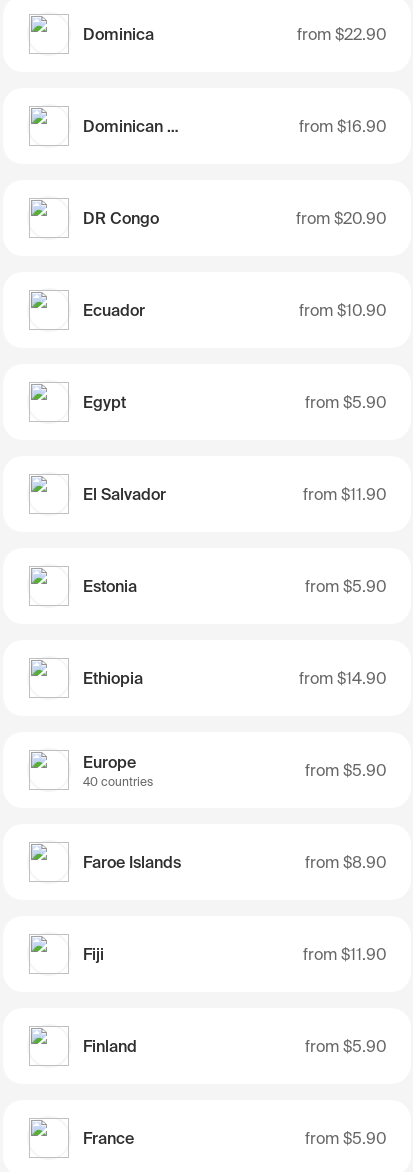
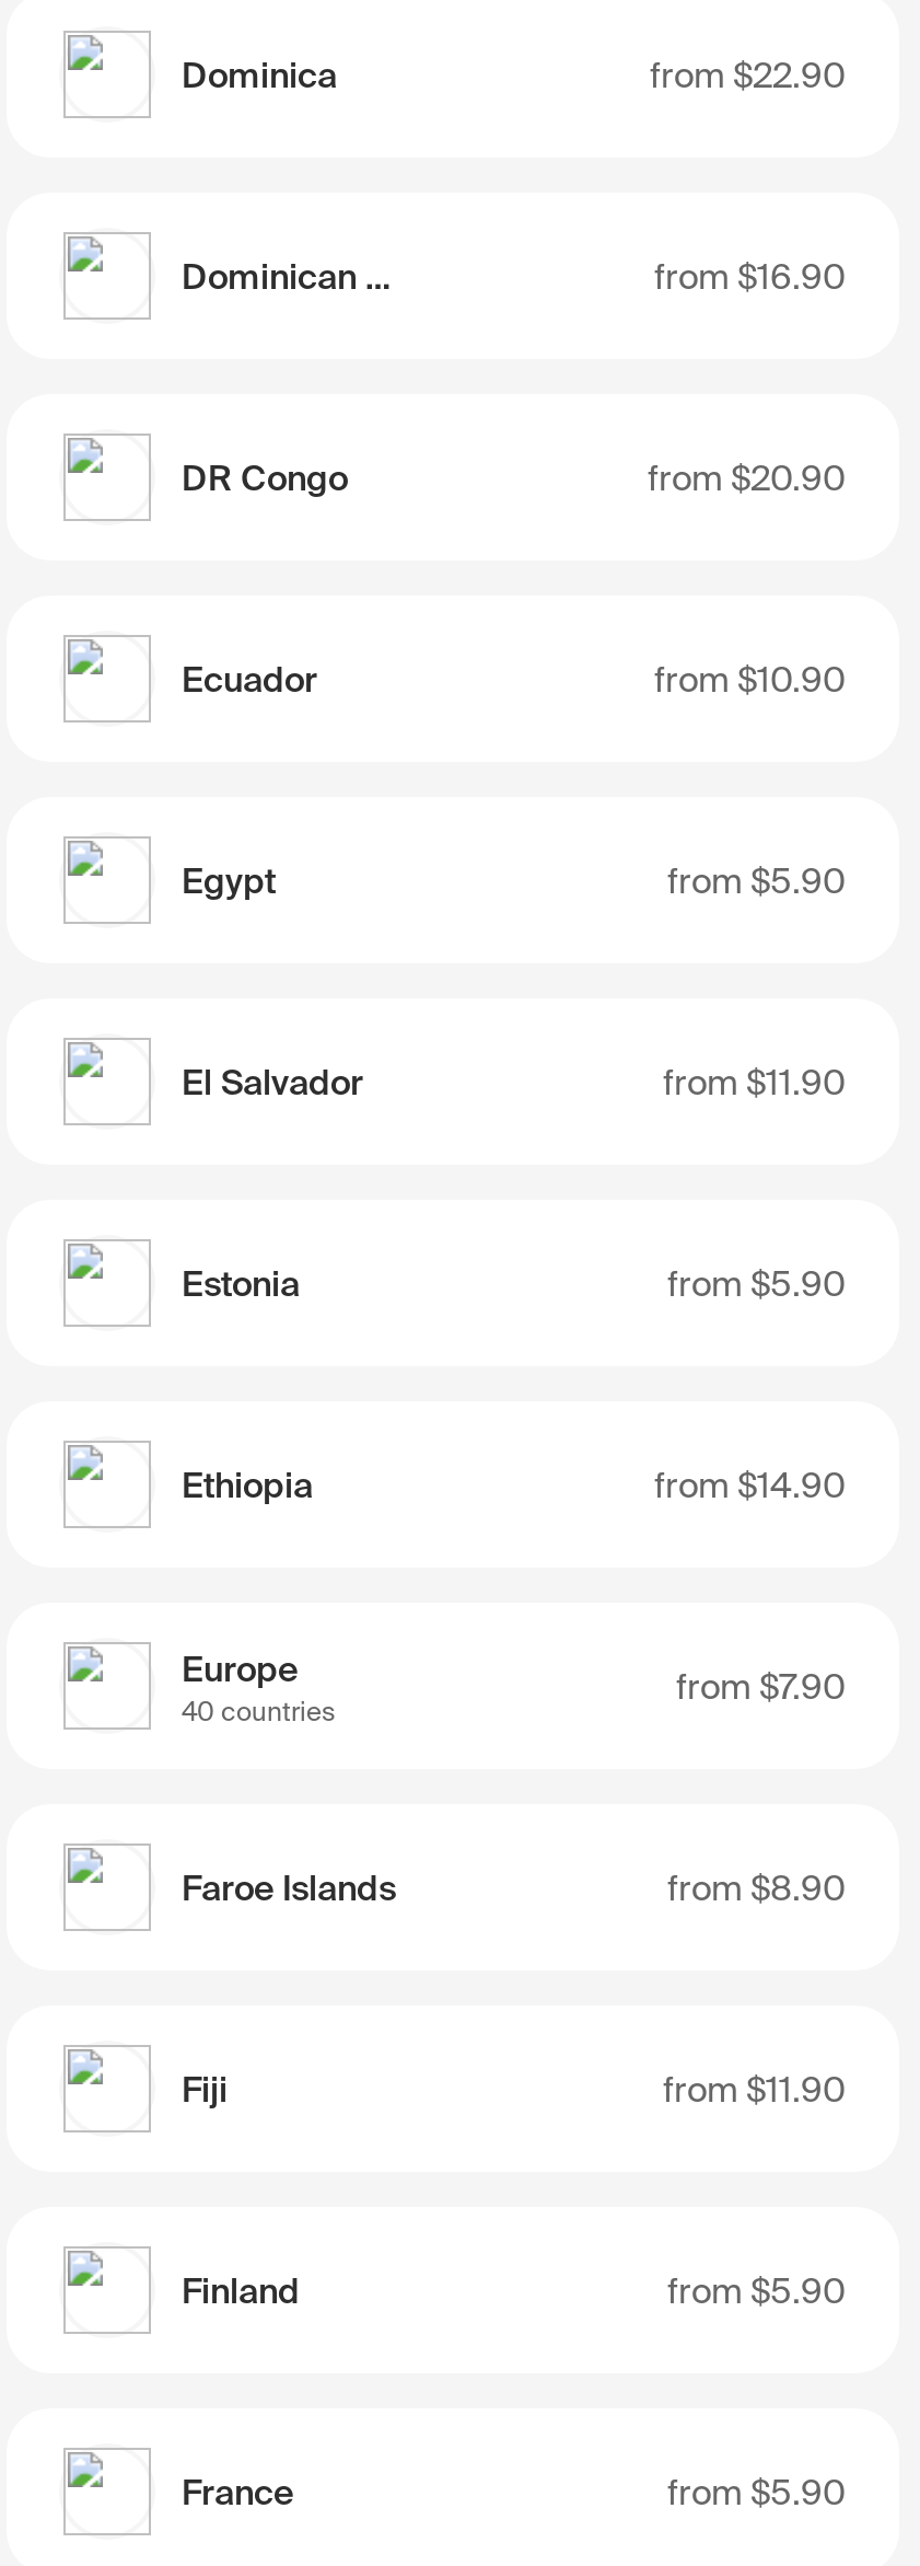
- from $5.90
+ from $7.90
